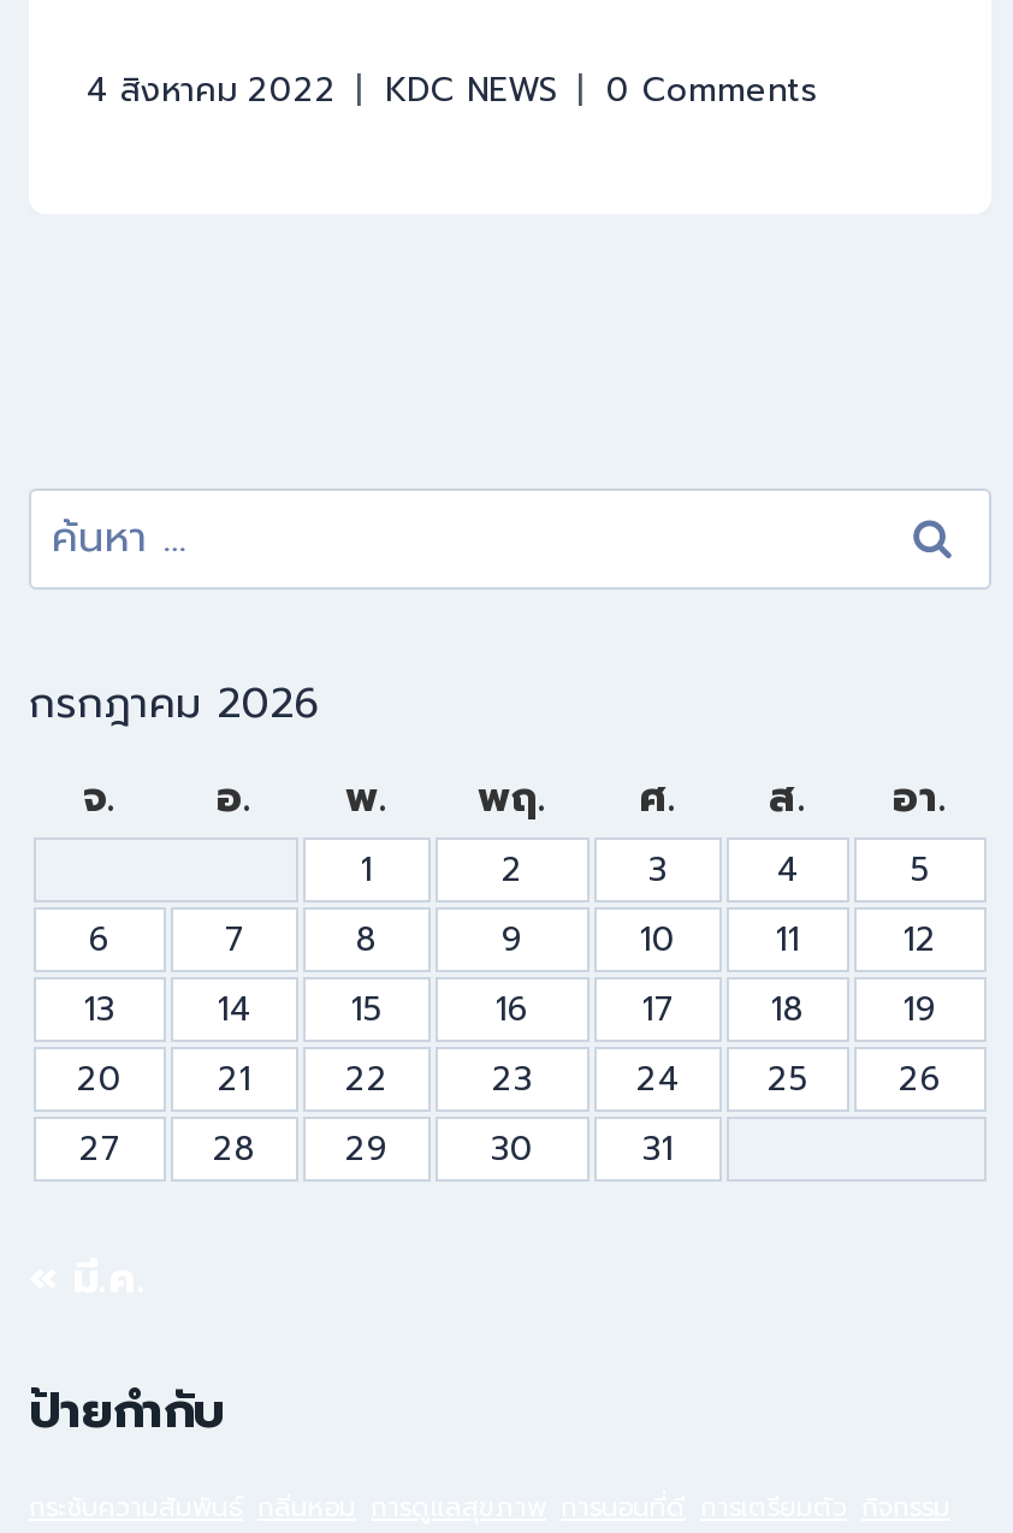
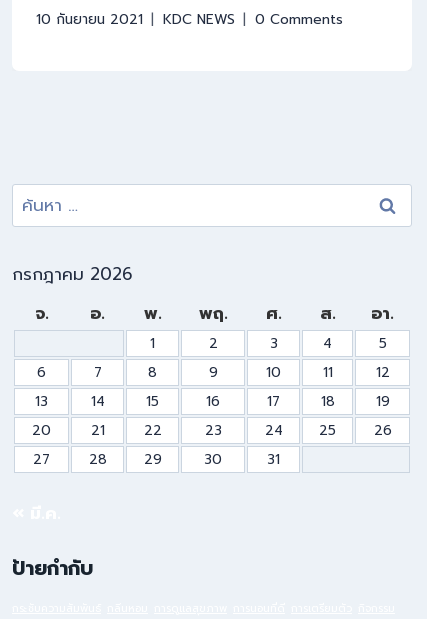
- 4 สิงหาคม 2022
+ 10 กันยายน 2021
